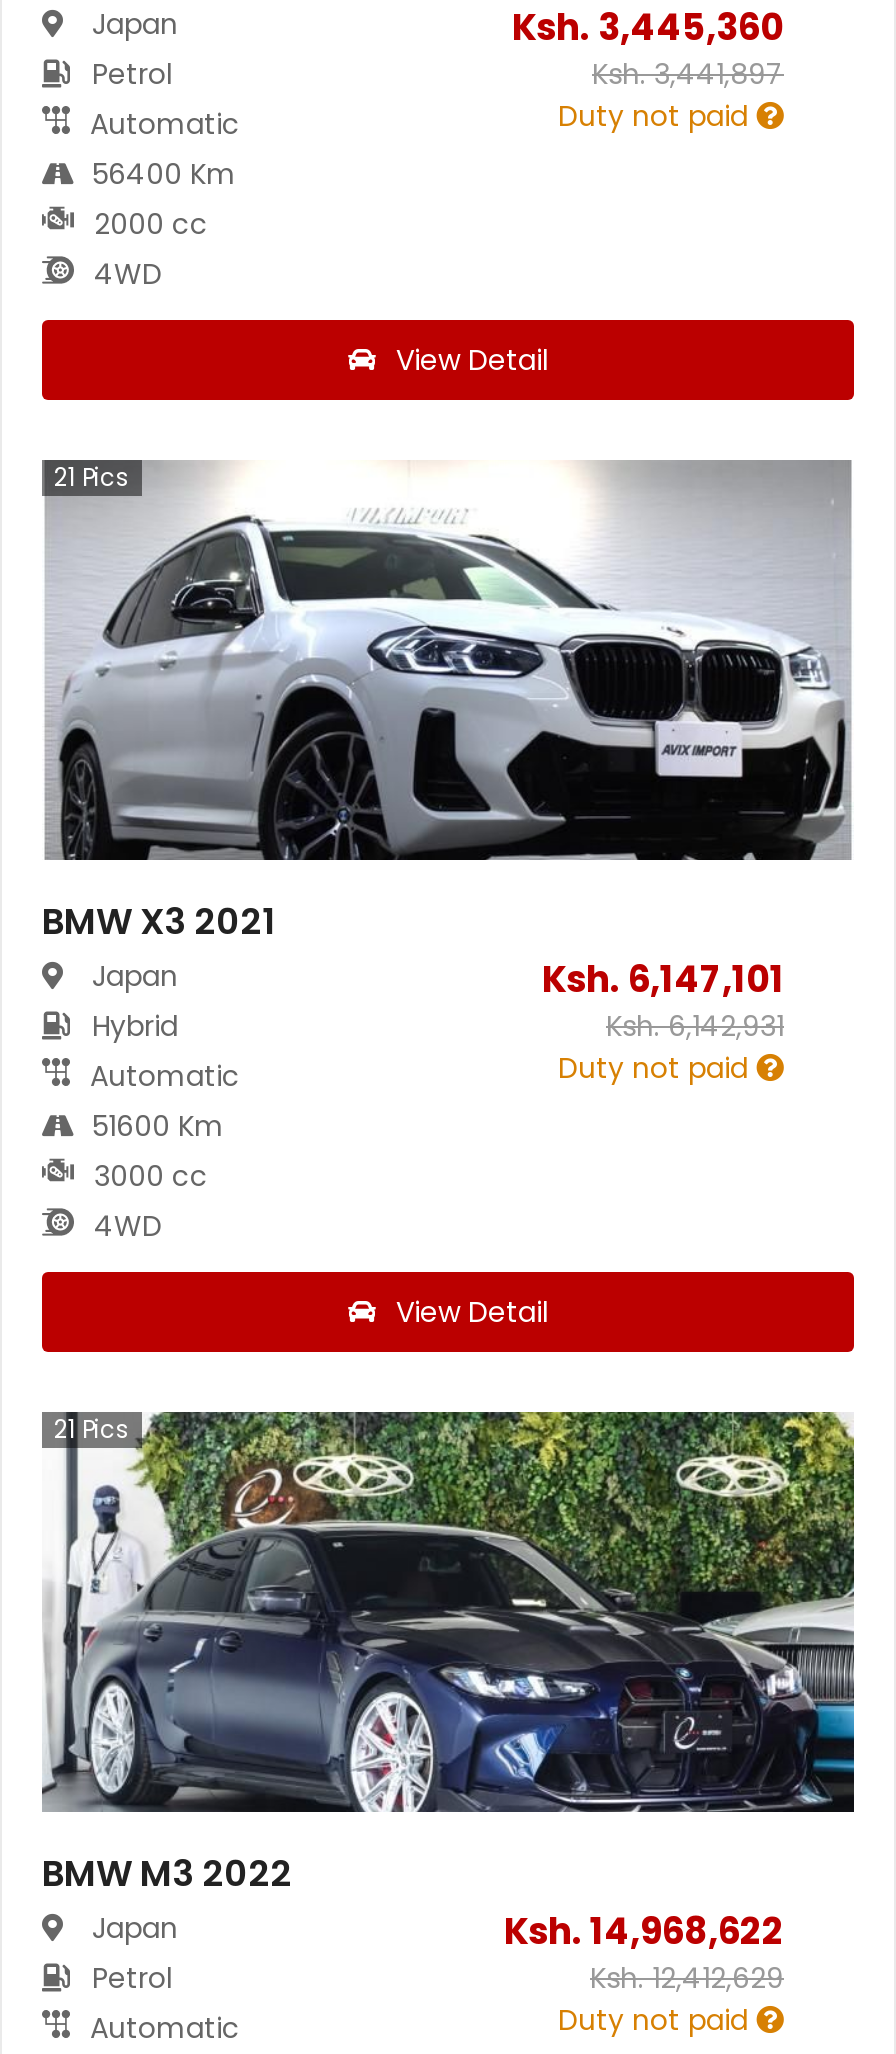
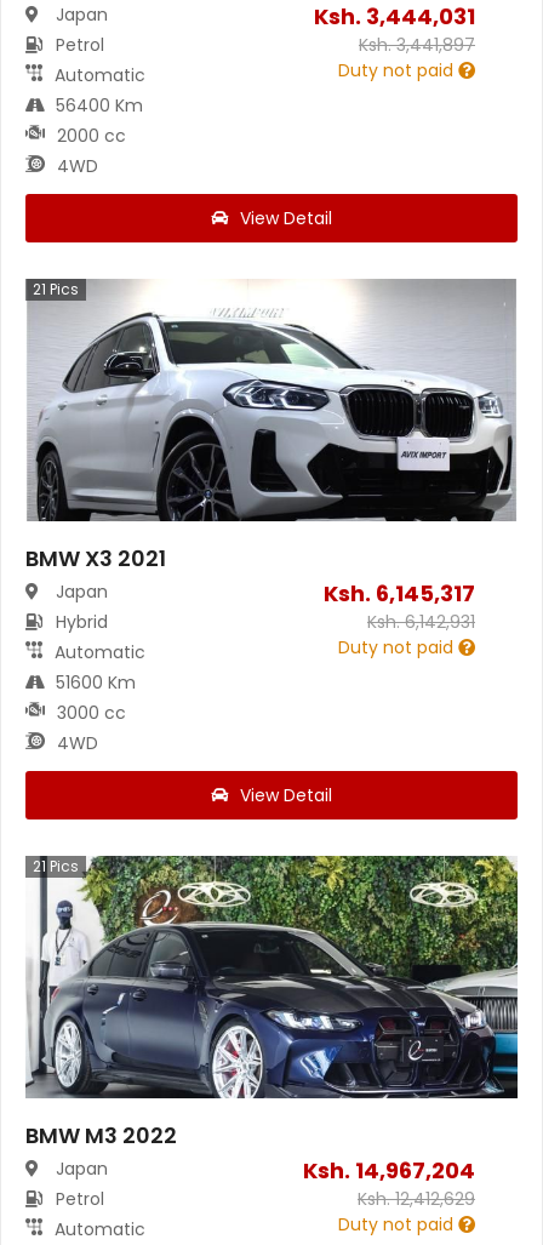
- Ksh. 3,445,360
+ Ksh. 3,444,031

- Ksh. 6,147,101
+ Ksh. 6,145,317

- Ksh. 14,968,622
+ Ksh. 14,967,204
